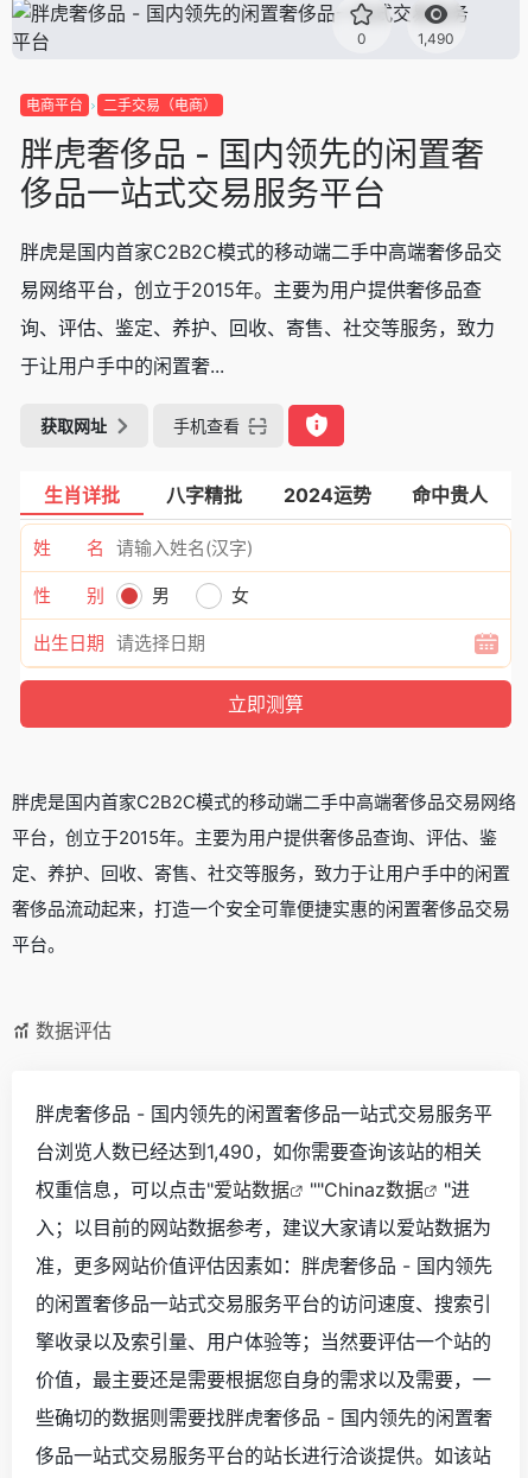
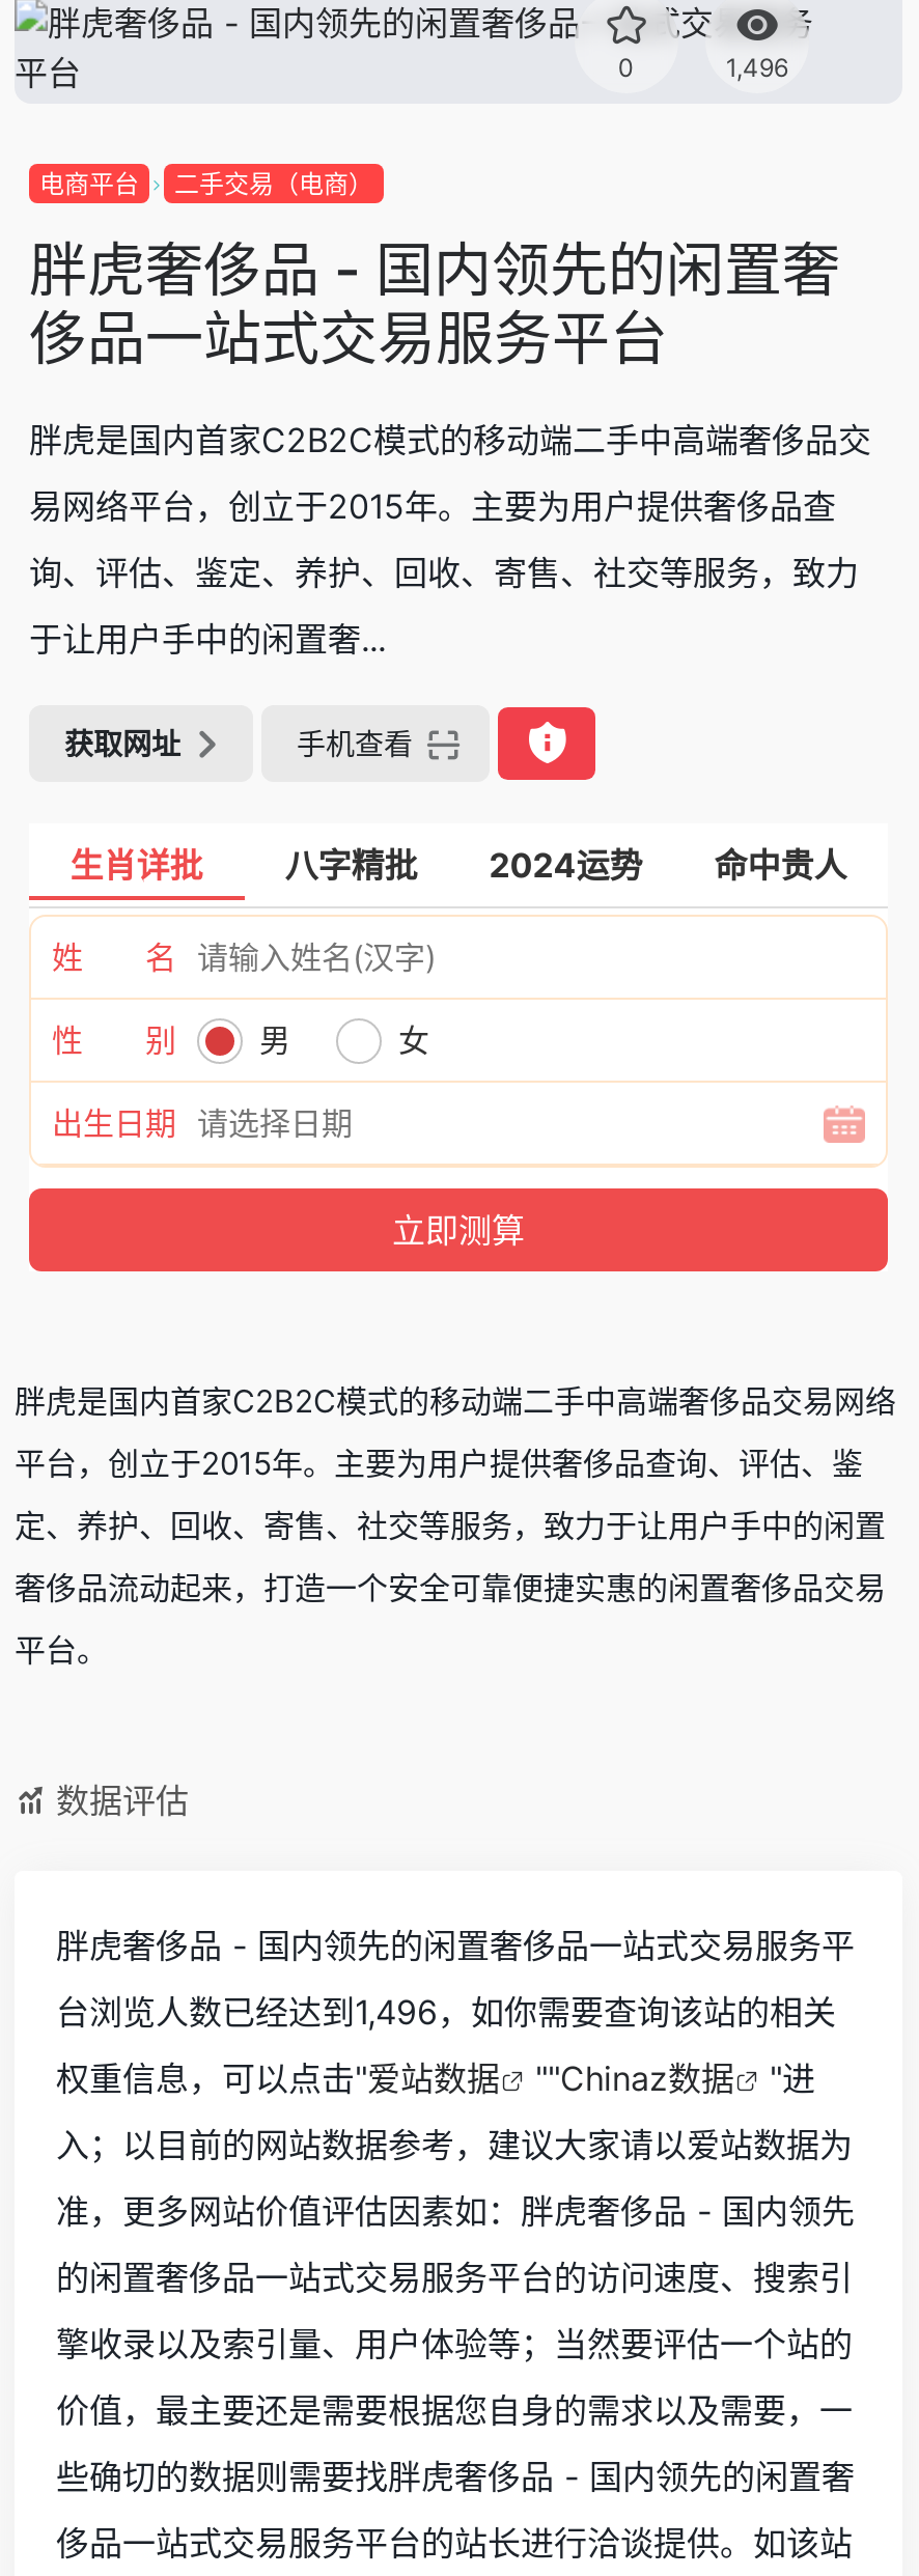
- 1,490
+ 1,496

- 台浏览人数已经达到1,490，如你需要查询该站的相关
+ 台浏览人数已经达到1,496，如你需要查询该站的相关
